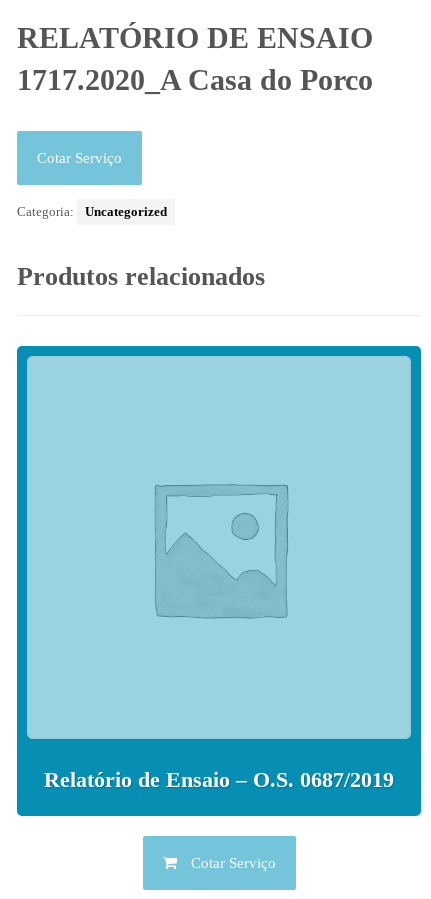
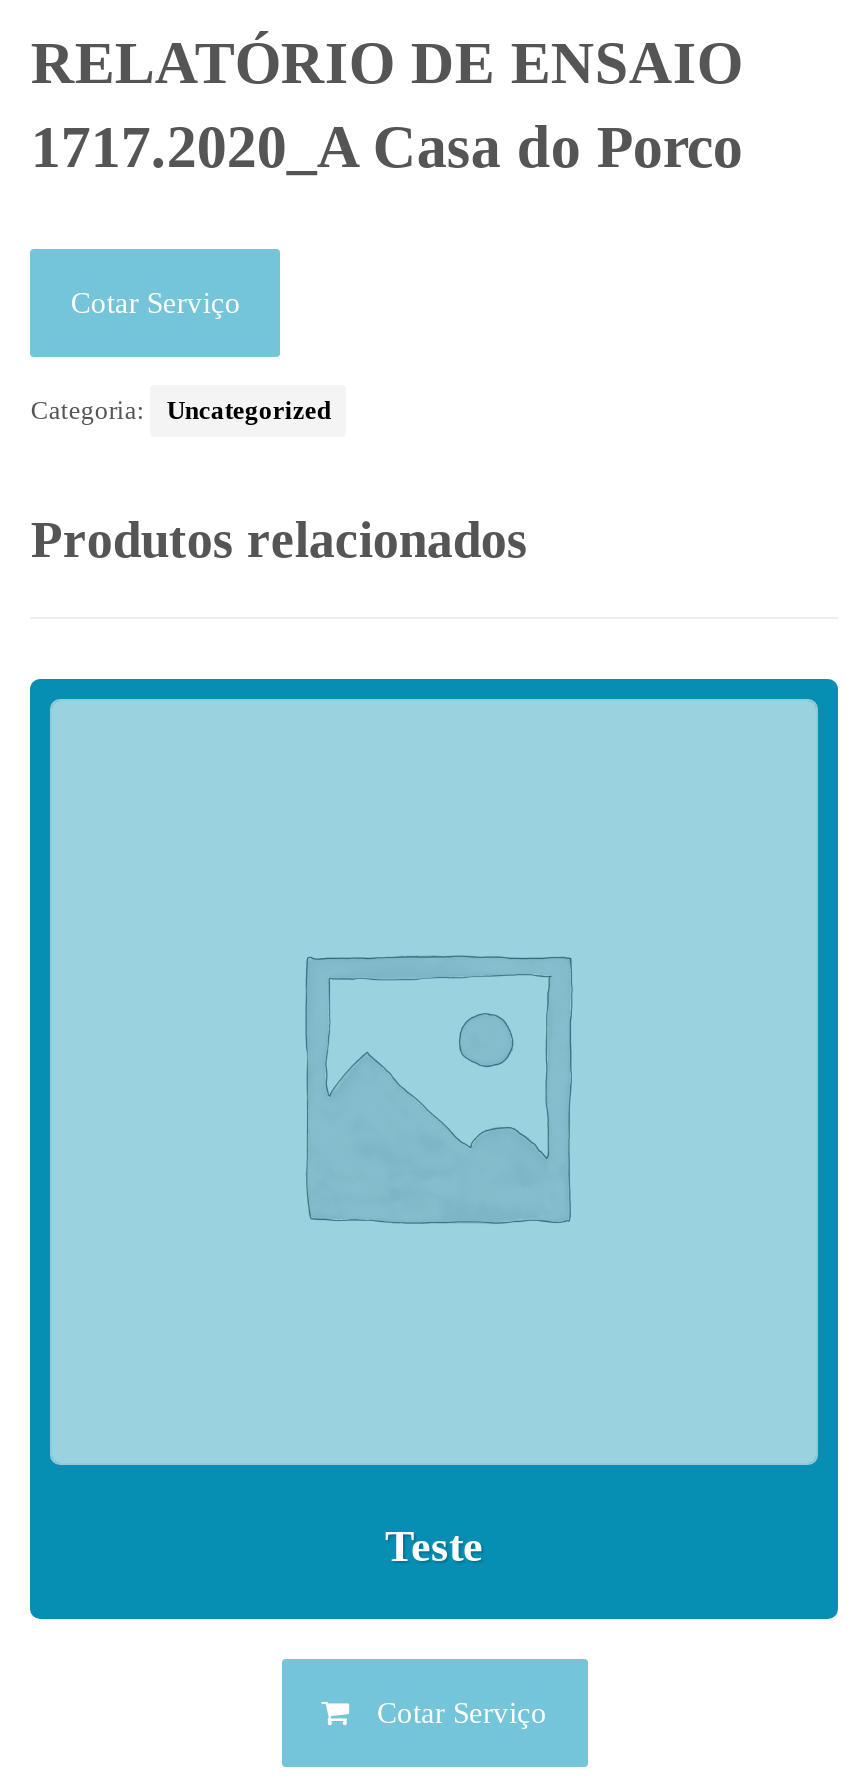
- Relatório de Ensaio – O.S. 0687/2019
+ Teste
